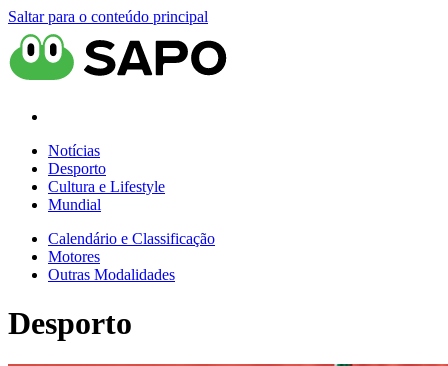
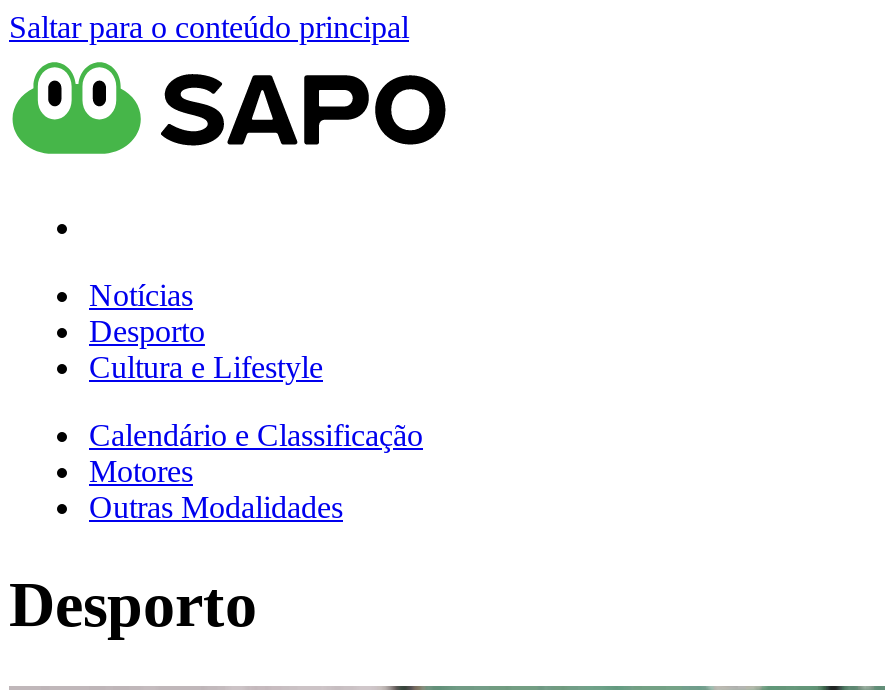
- Mundial
